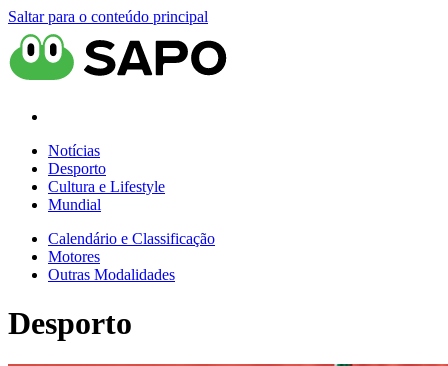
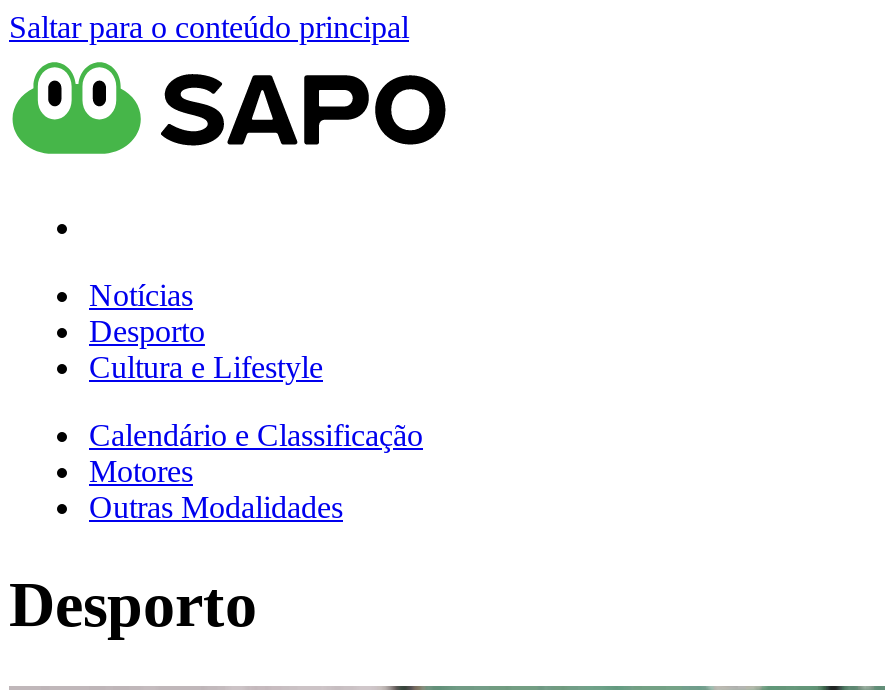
- Mundial
